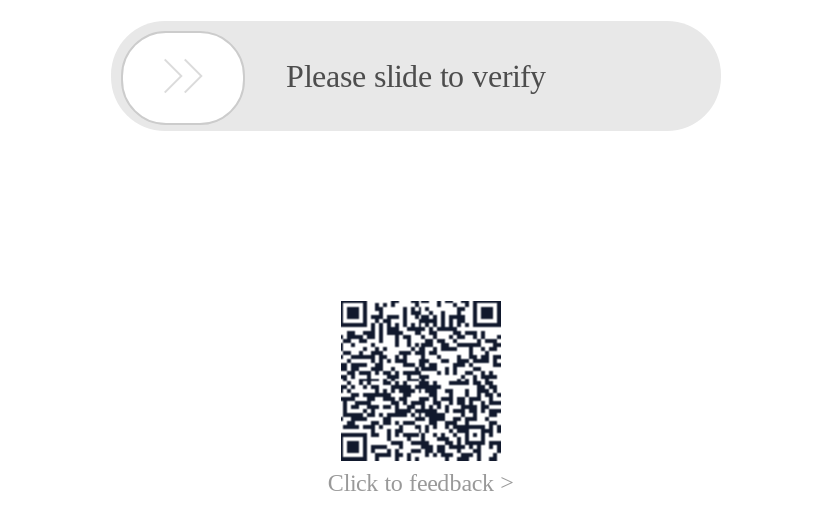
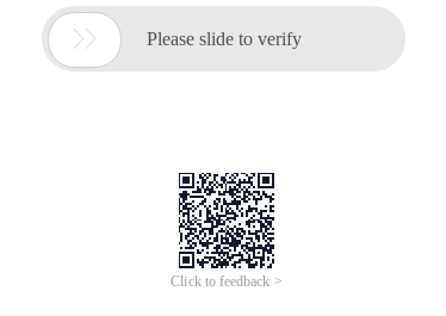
- [image]
+ [image]
